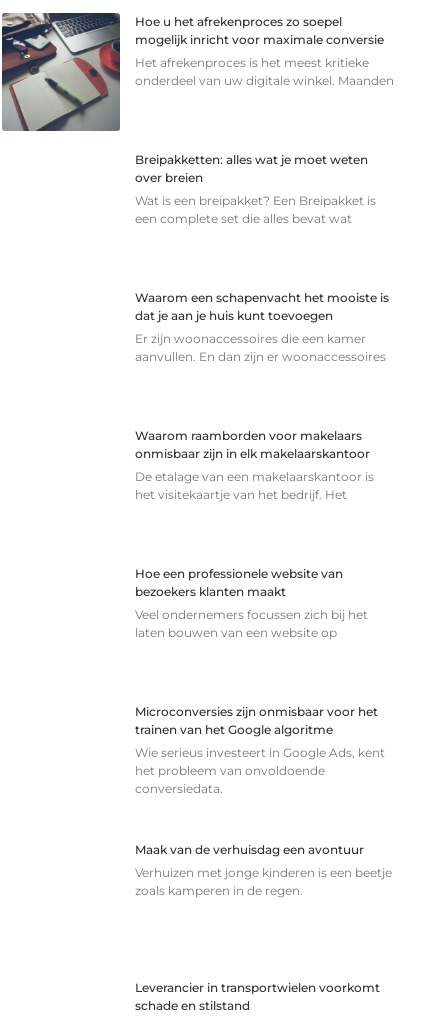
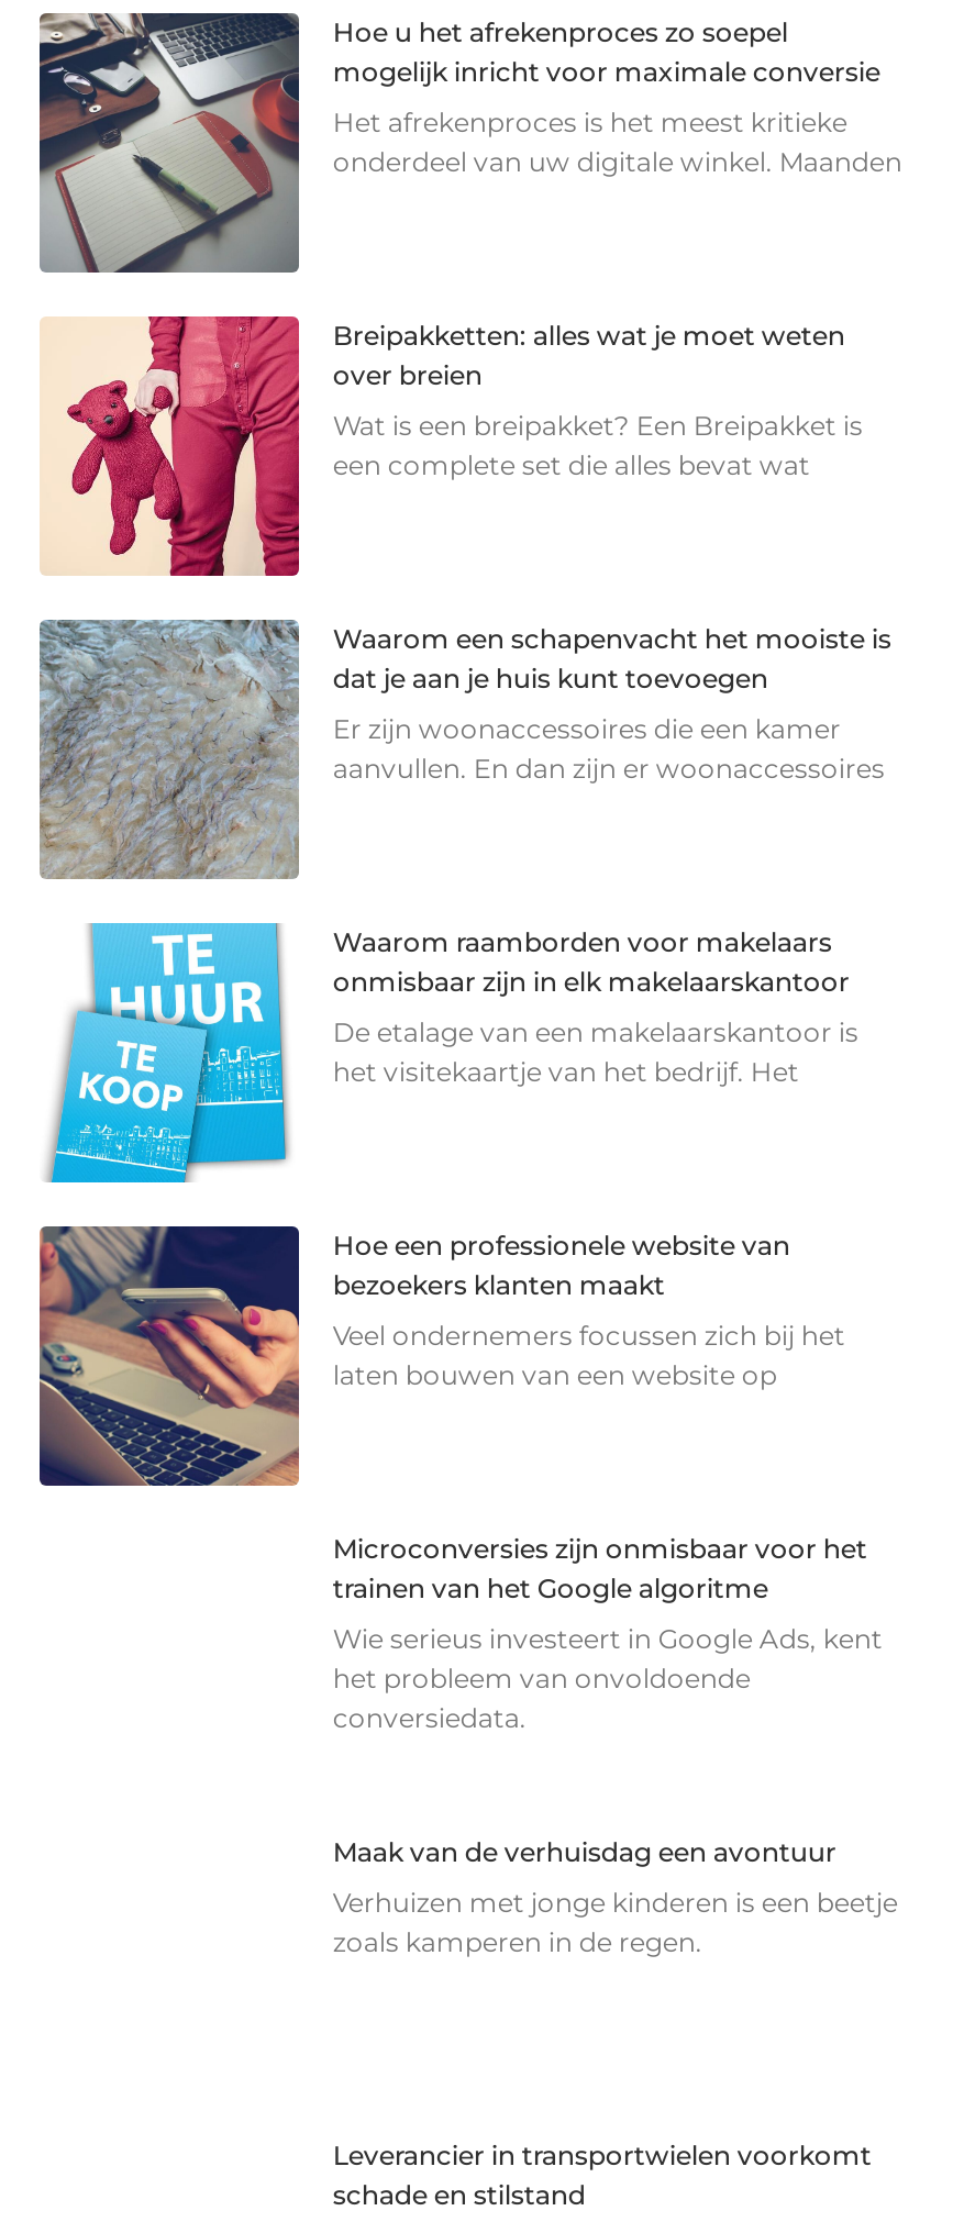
+ [image]

+ [image]

+ [image]

+ [image]
